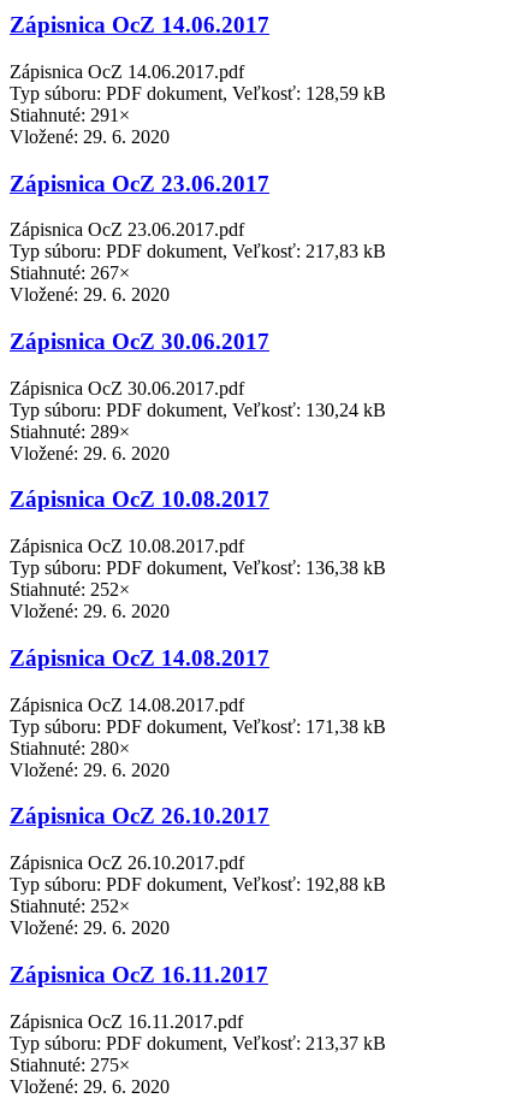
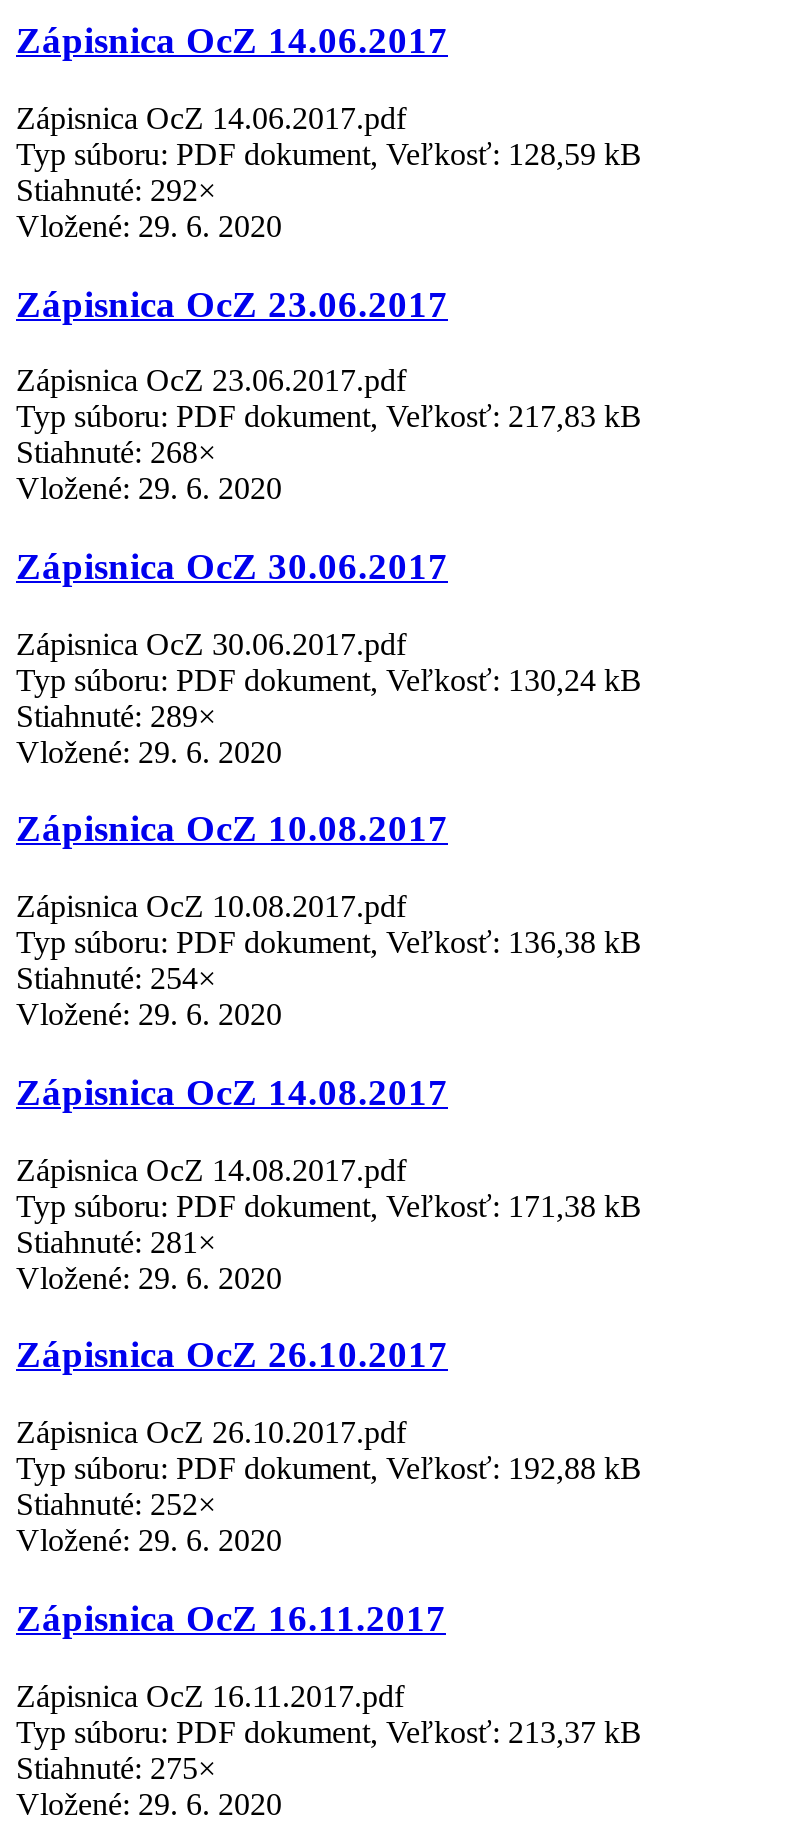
- Stiahnuté: 291×
+ Stiahnuté: 292×

- Stiahnuté: 267×
+ Stiahnuté: 268×

- Stiahnuté: 252×
+ Stiahnuté: 254×

- Stiahnuté: 280×
+ Stiahnuté: 281×
